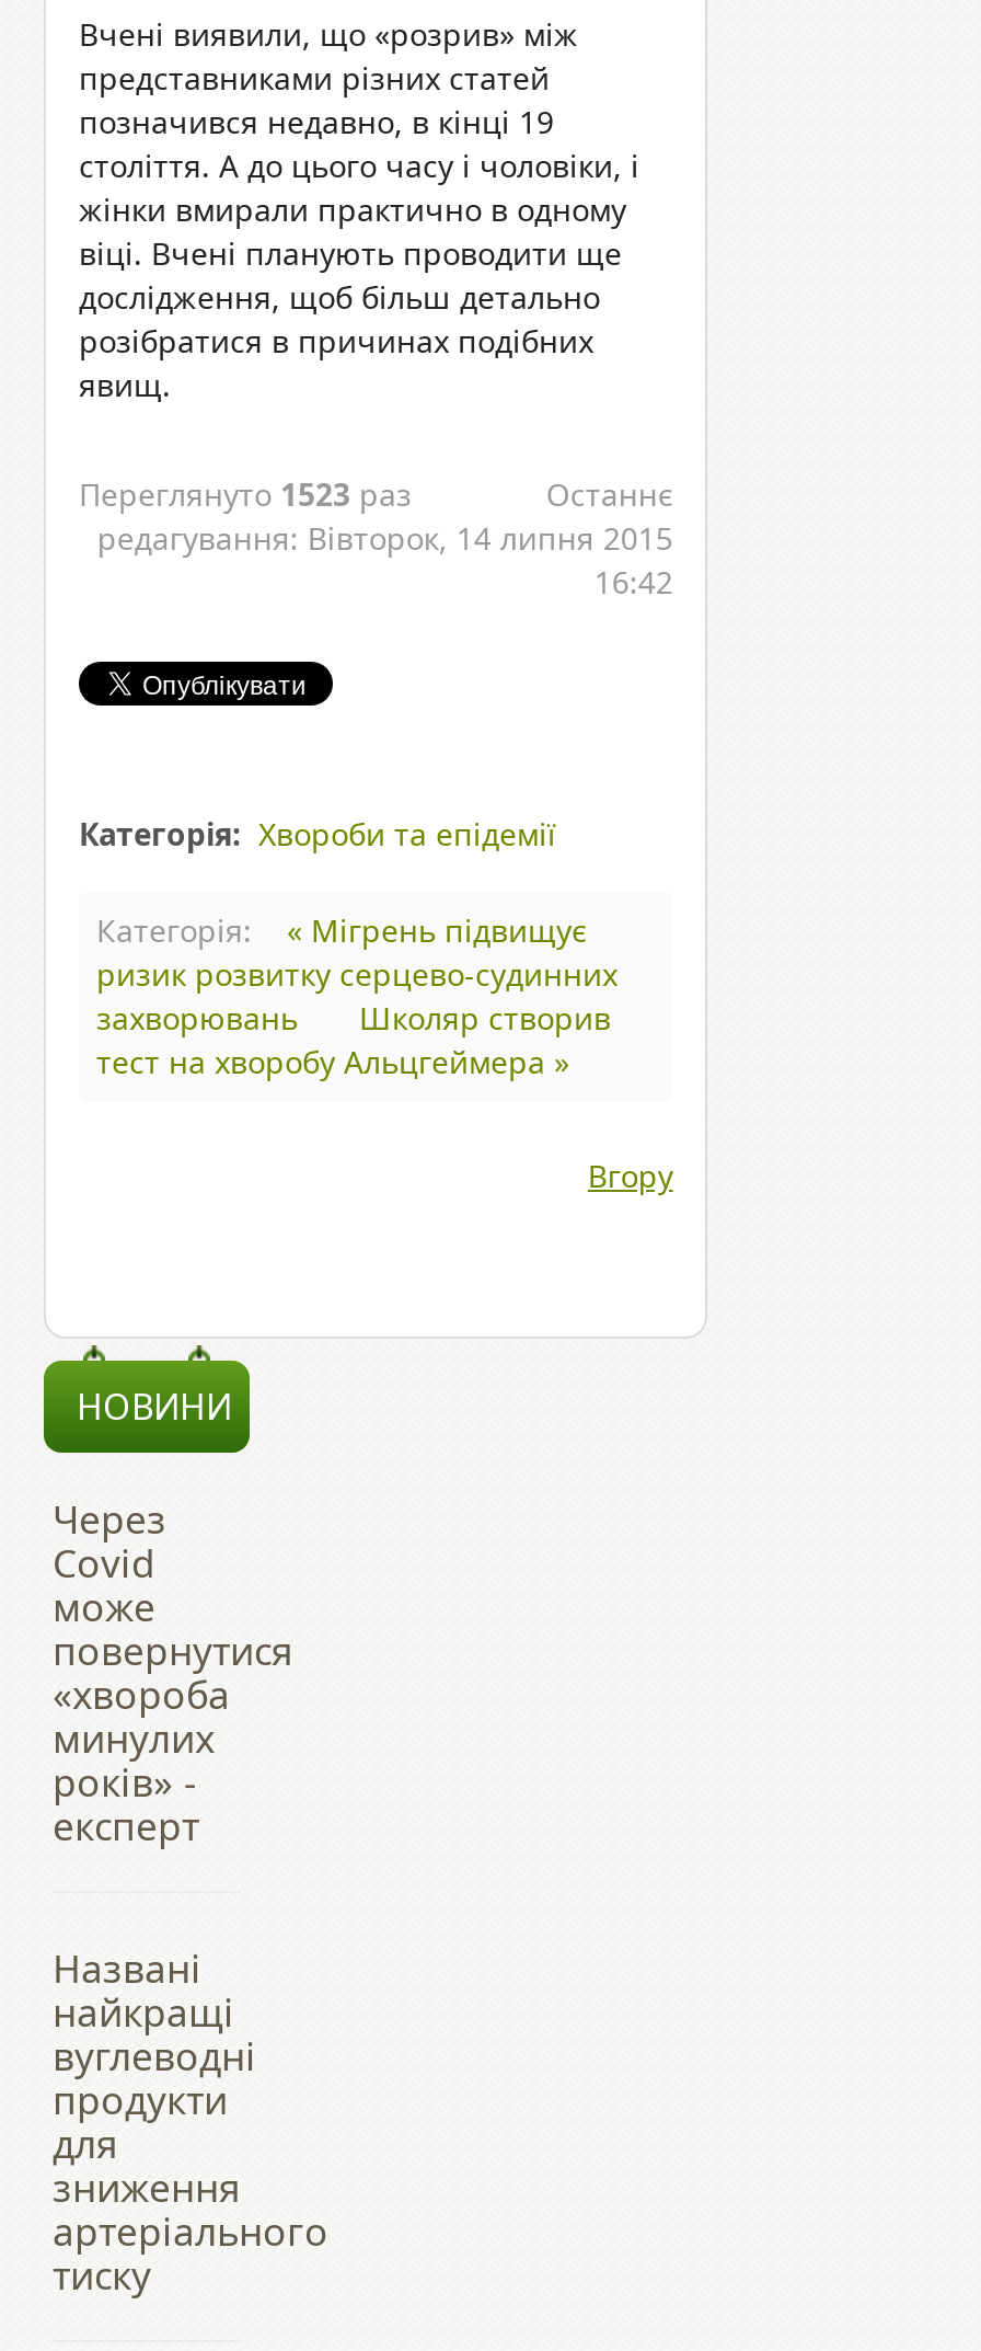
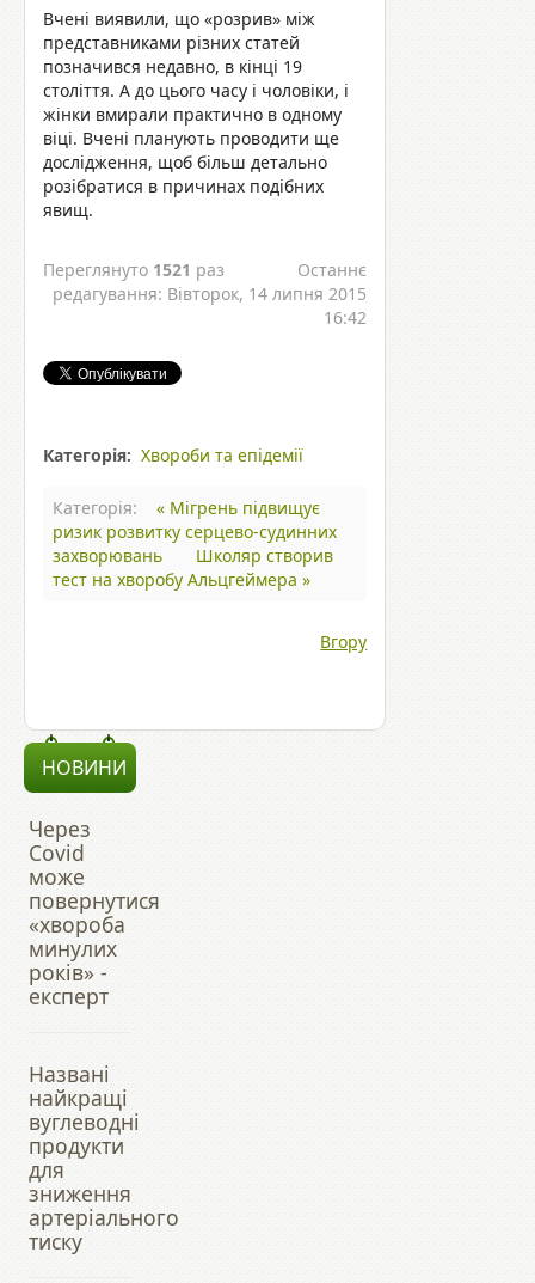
- Переглянуто 1523 раз
+ Переглянуто 1521 раз
